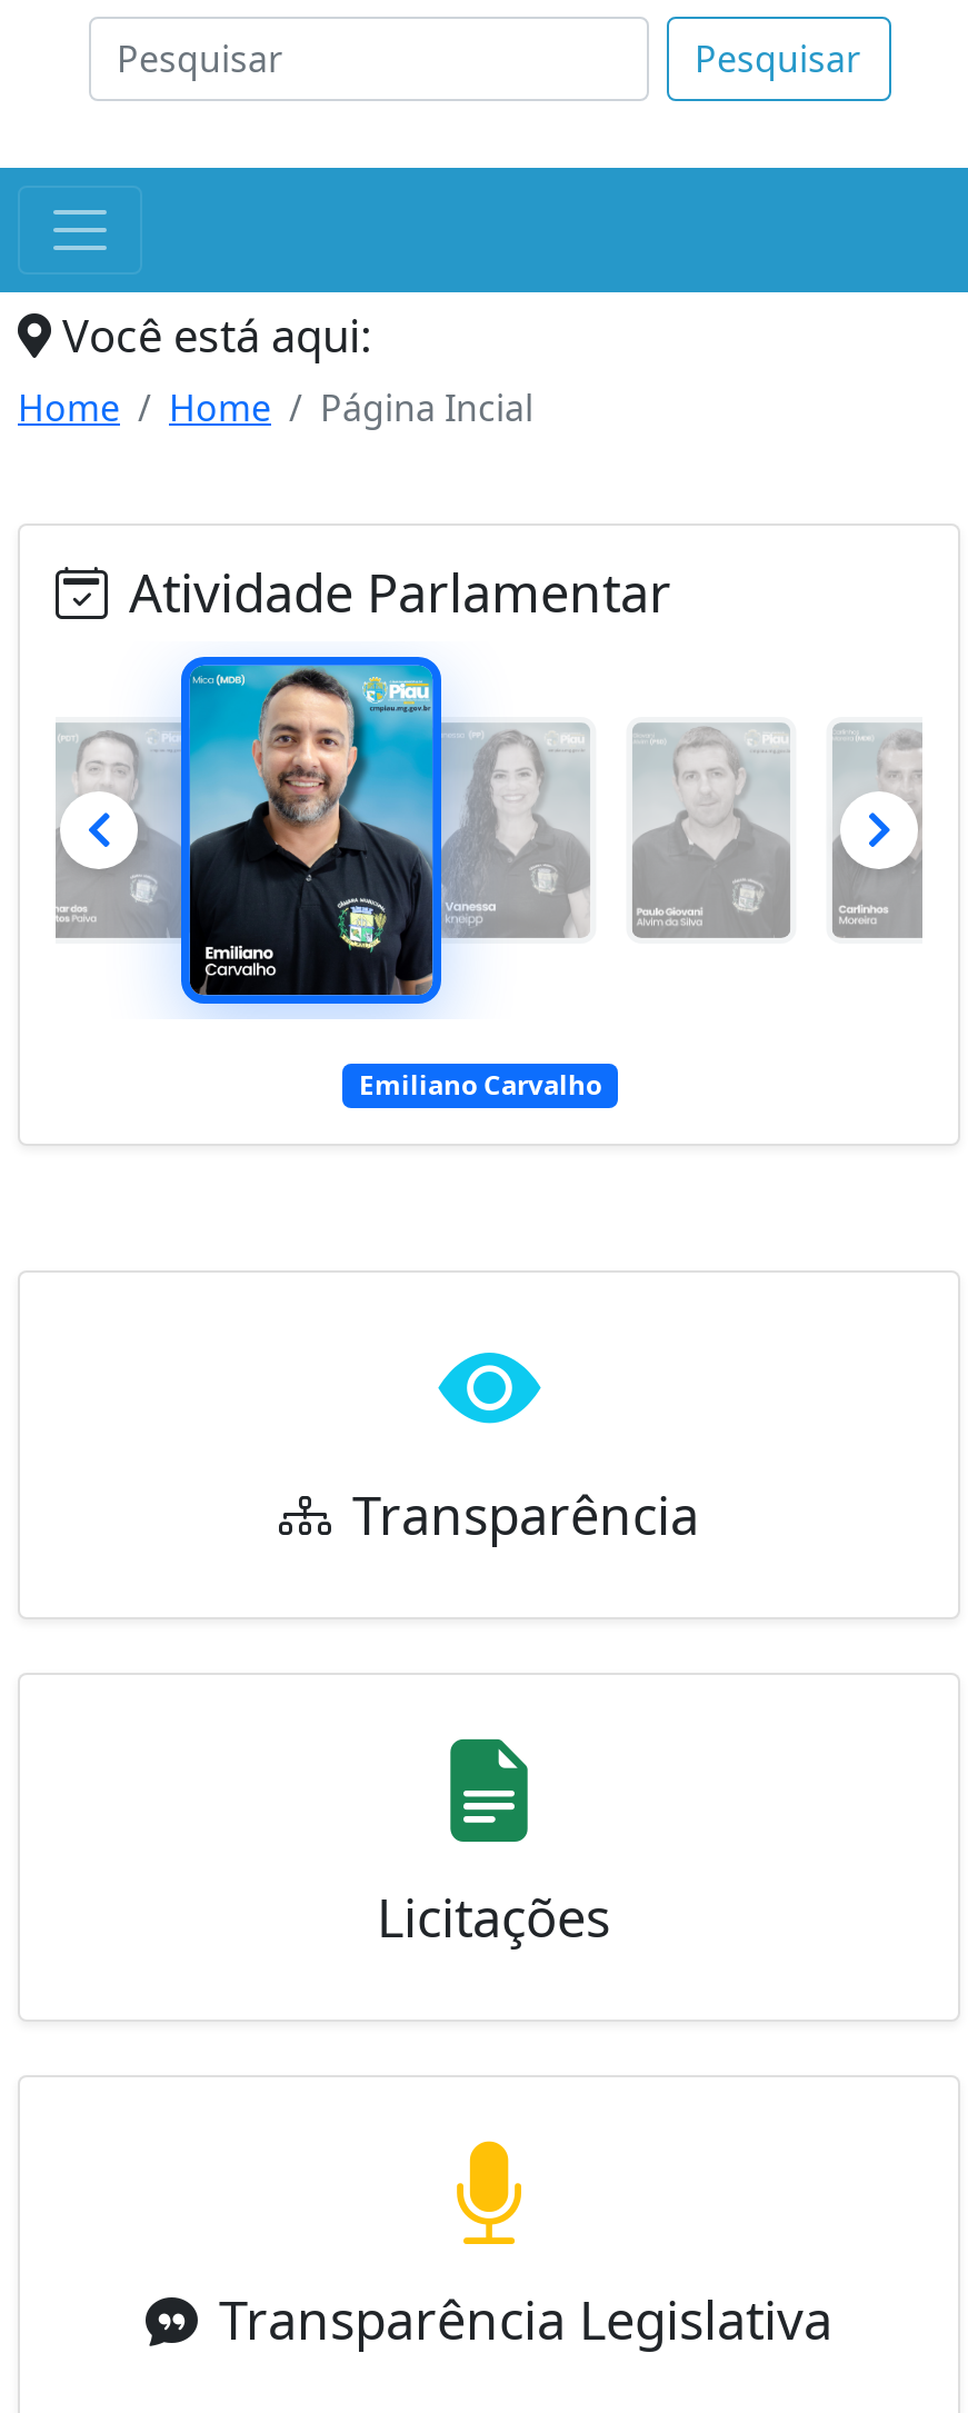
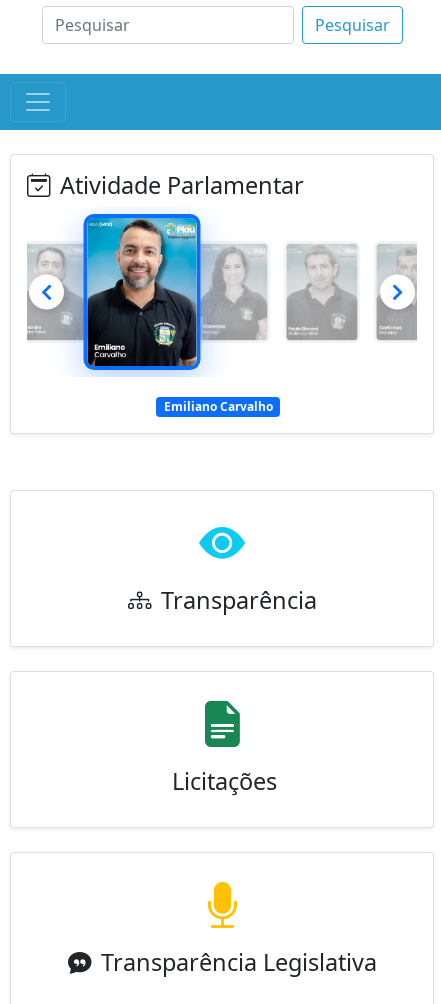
- Você está aqui:
- Home
- Home
- Página Incial
